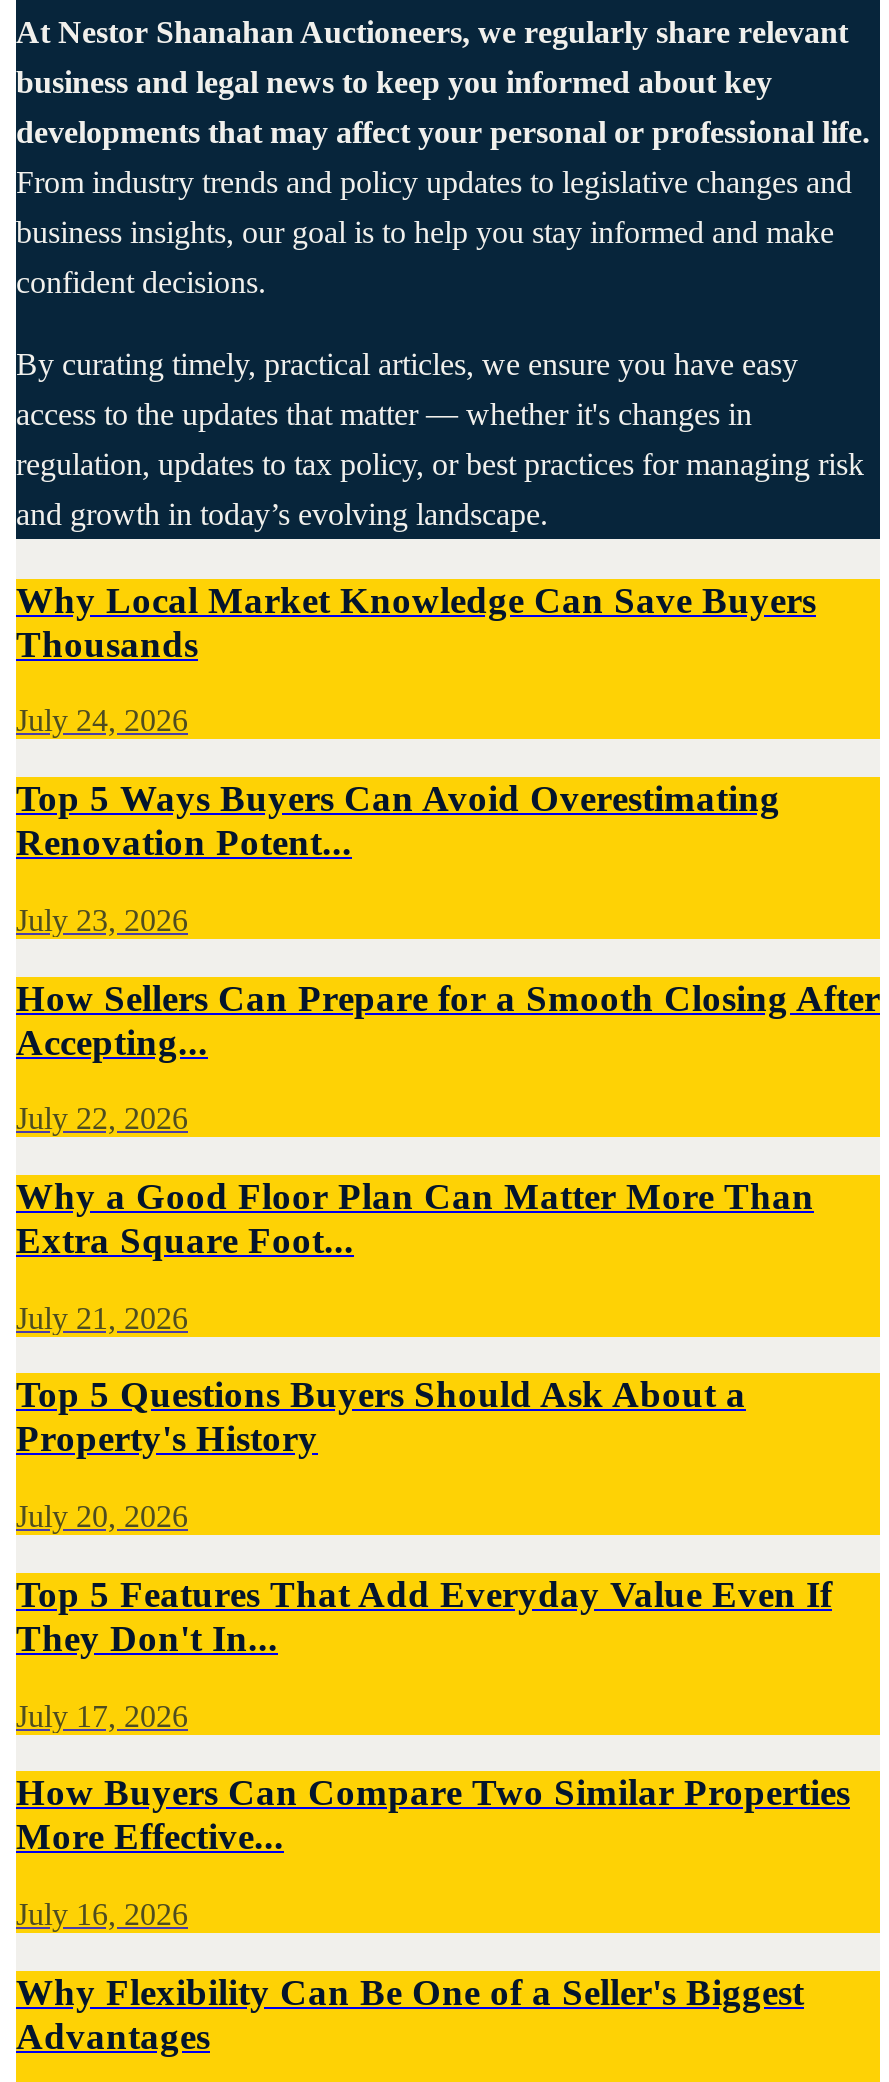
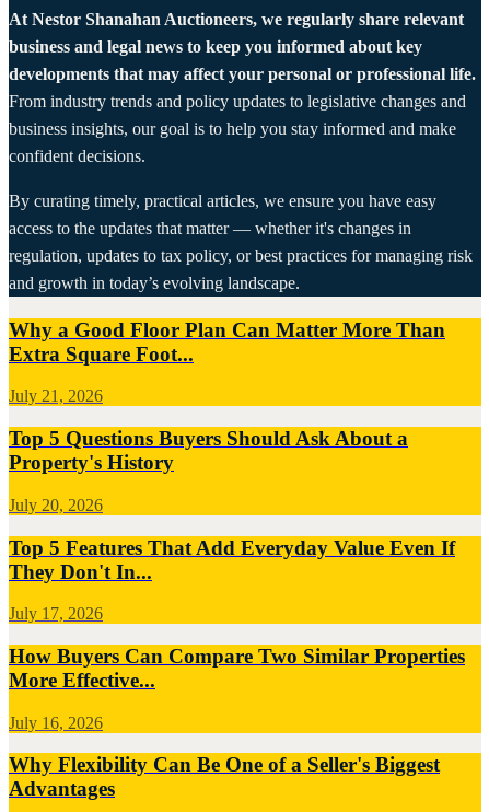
- Why Local Market Knowledge Can Save Buyers
- Thousands
- July 24, 2026
- Top 5 Ways Buyers Can Avoid Overestimating
- Renovation Potent...
- July 23, 2026
- How Sellers Can Prepare for a Smooth Closing After
- Accepting...
- July 22, 2026
